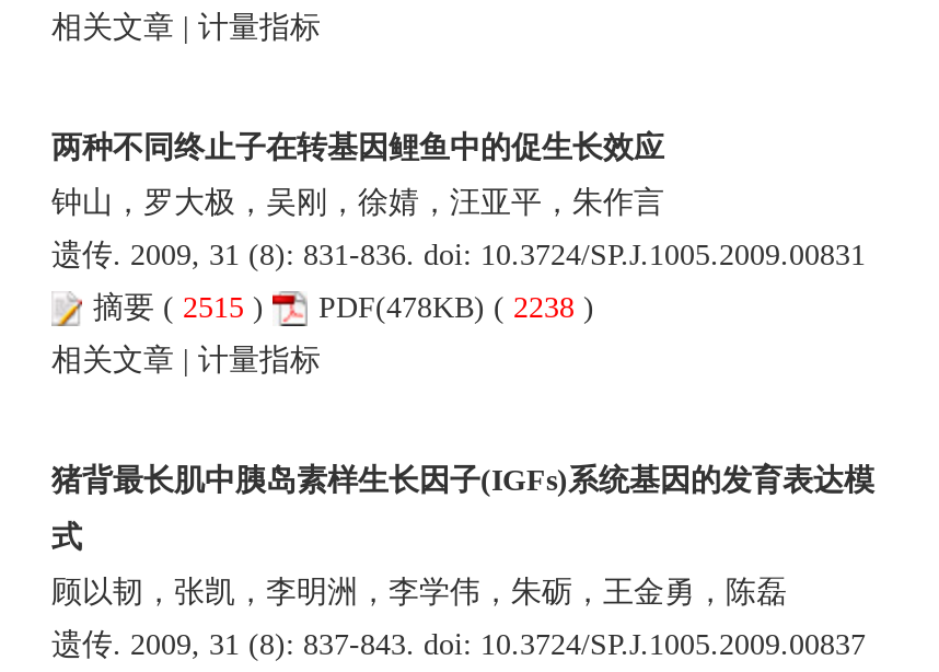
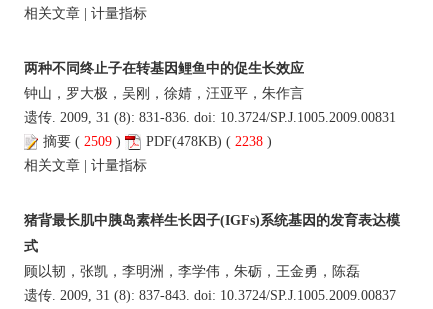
- 摘要(2515) PDF(478KB) (2238)
+ 摘要(2509) PDF(478KB) (2238)
